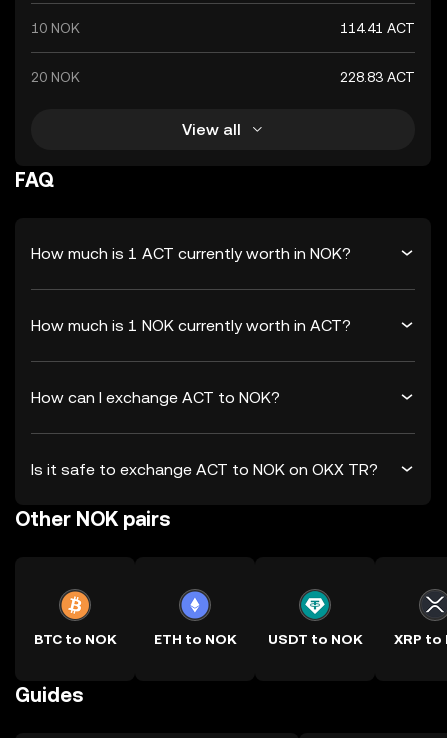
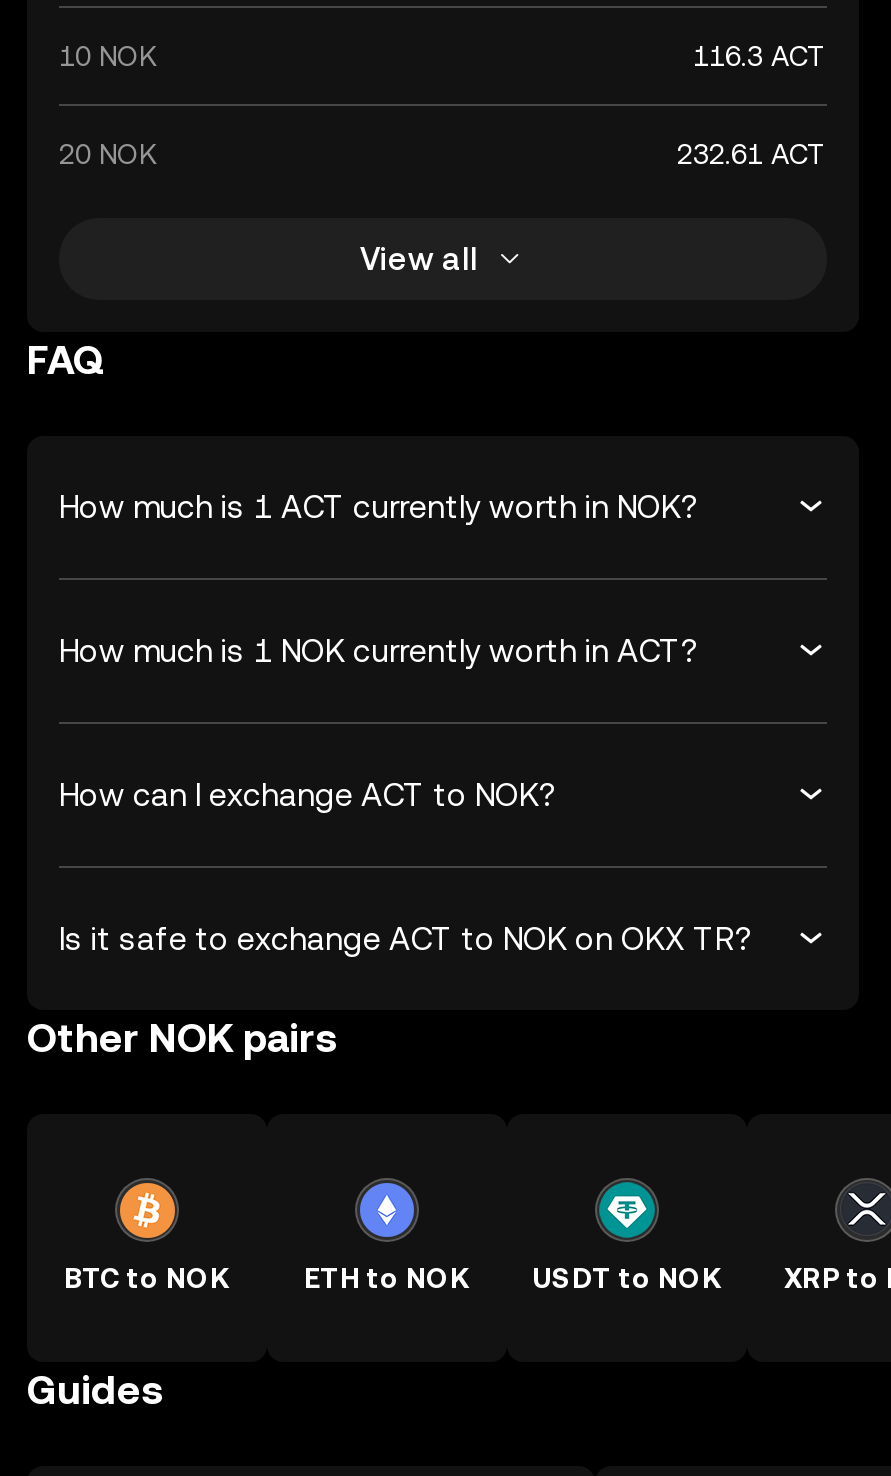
- 114.41 ACT
+ 116.3 ACT

- 228.83 ACT
+ 232.61 ACT
